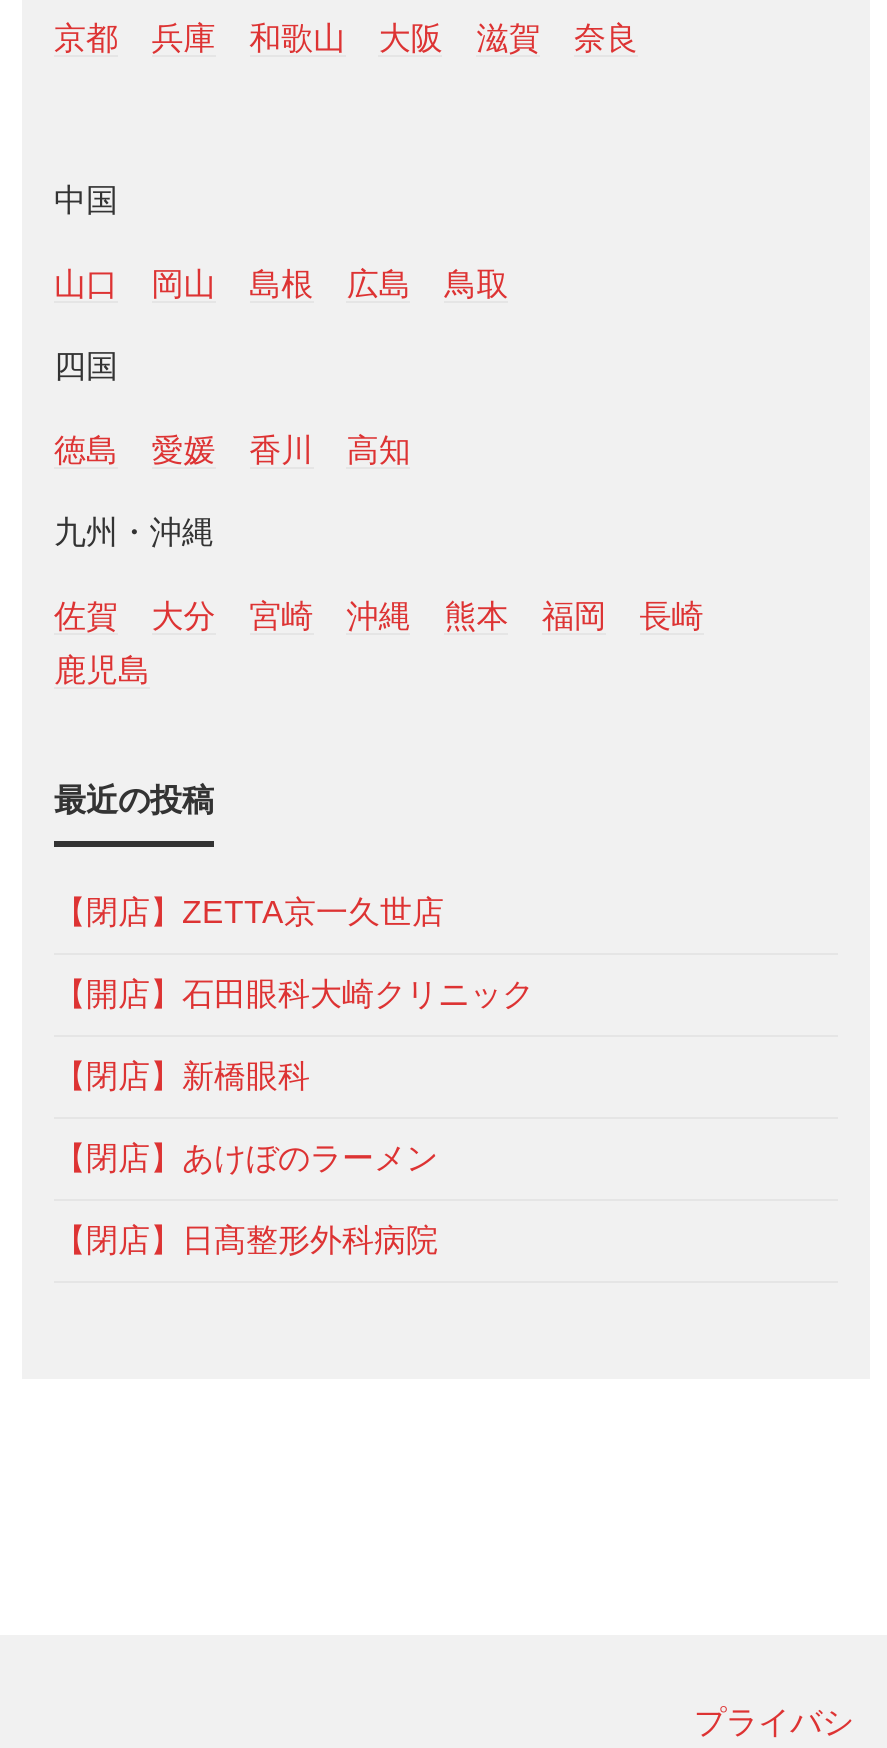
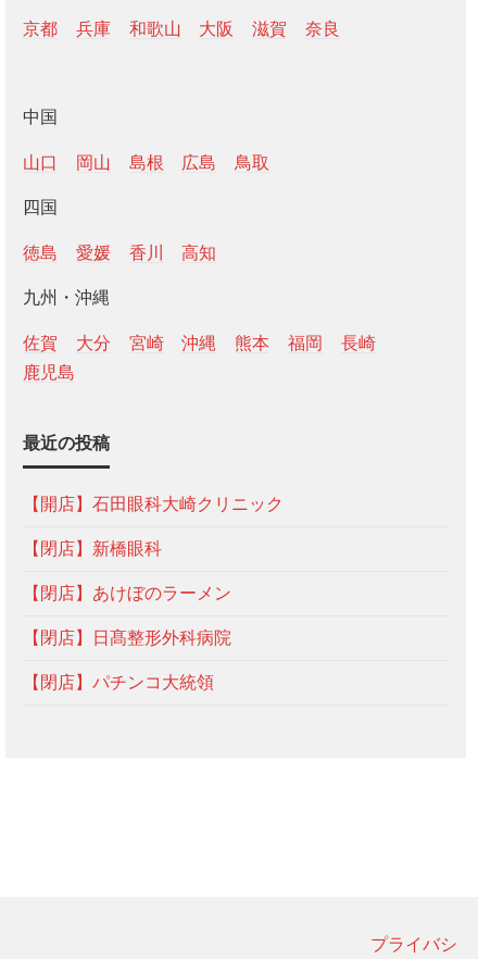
- 【閉店】ZETTA京一久世店

moved up: 【開店】石田眼科大崎クリニック | 【閉店】新橋眼科 | 【閉店】あけぼのラーメン | 【閉店】日髙整形外科病院

+ 【閉店】パチンコ大統領
